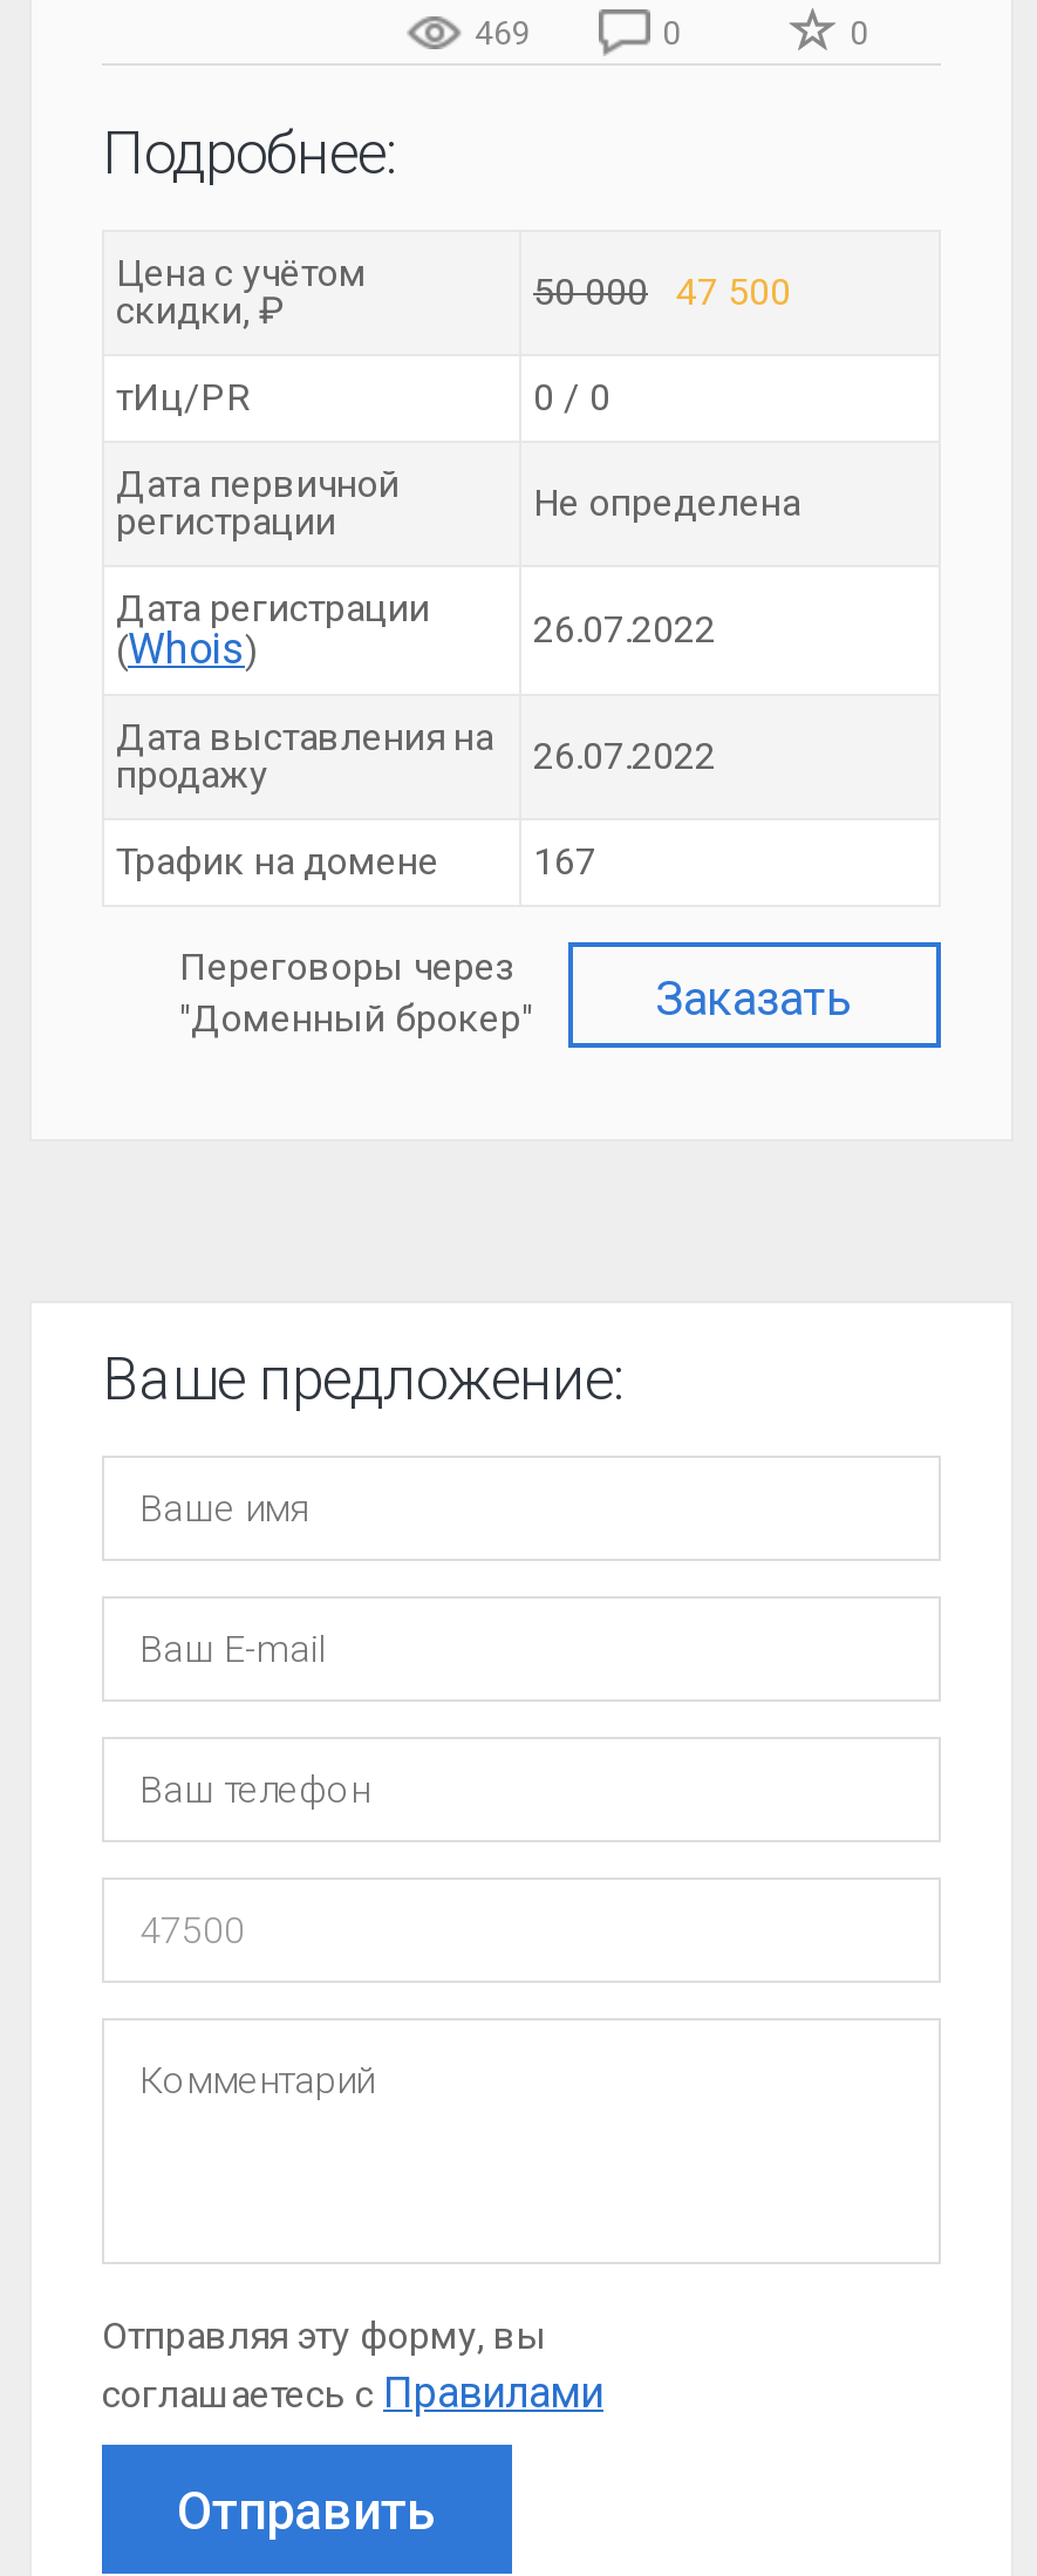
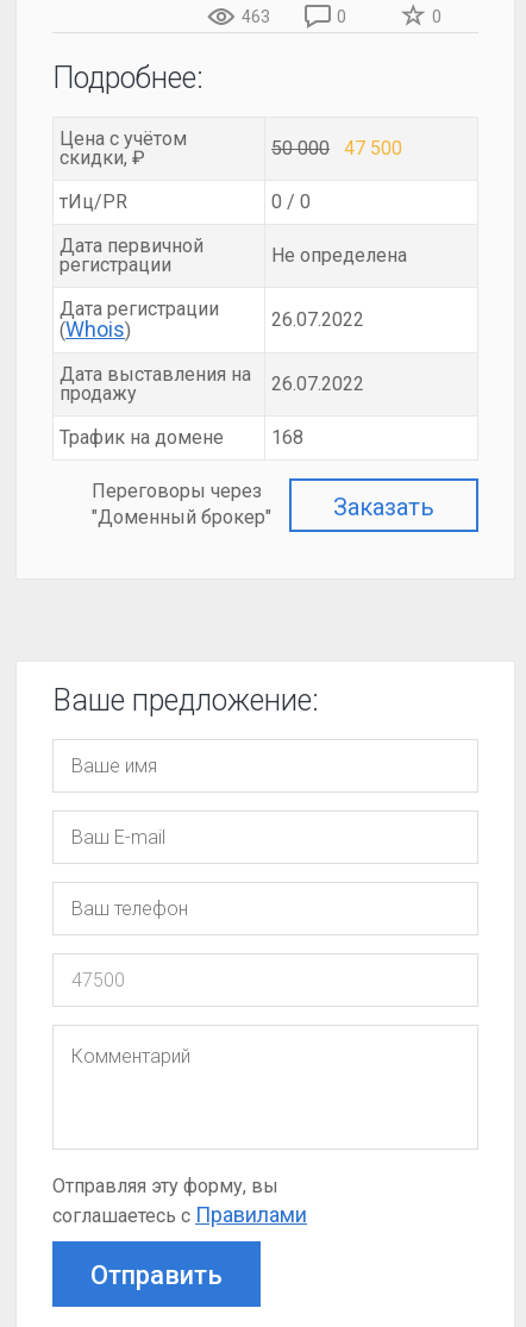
- 469
+ 463

- 167
+ 168
